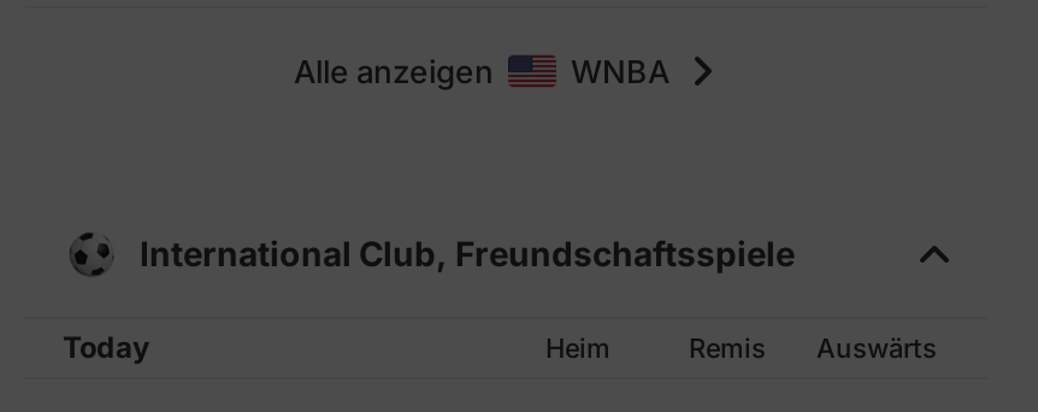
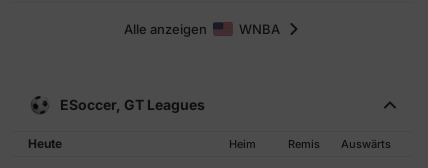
- International Club, Freundschaftsspiele
+ ESoccer, GT Leagues

- Today
+ Heute
